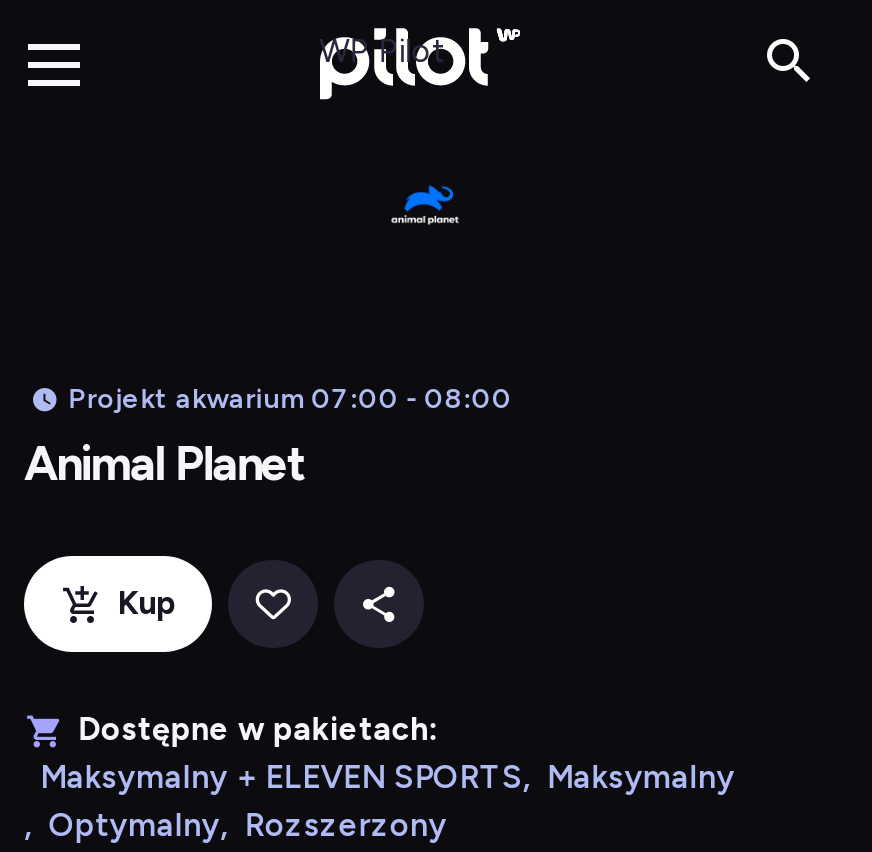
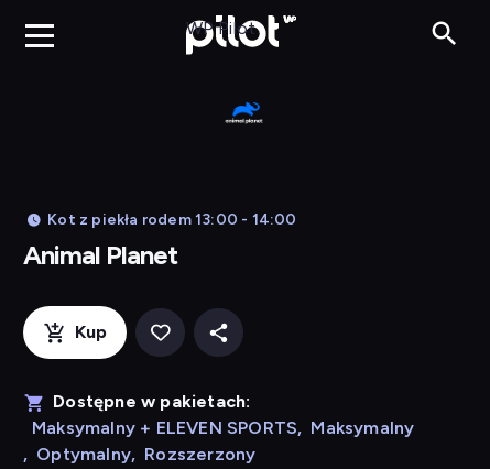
- Projekt akwarium 07:00 - 08:00
+ Kot z piekła rodem 13:00 - 14:00
